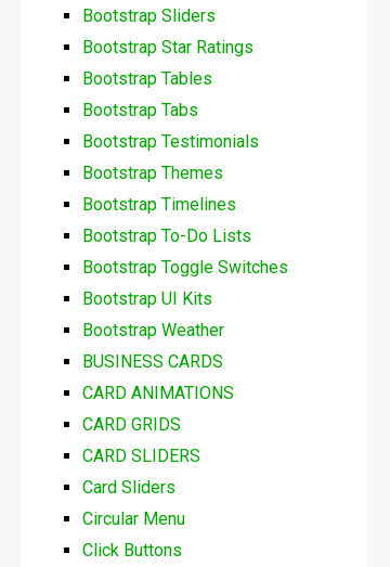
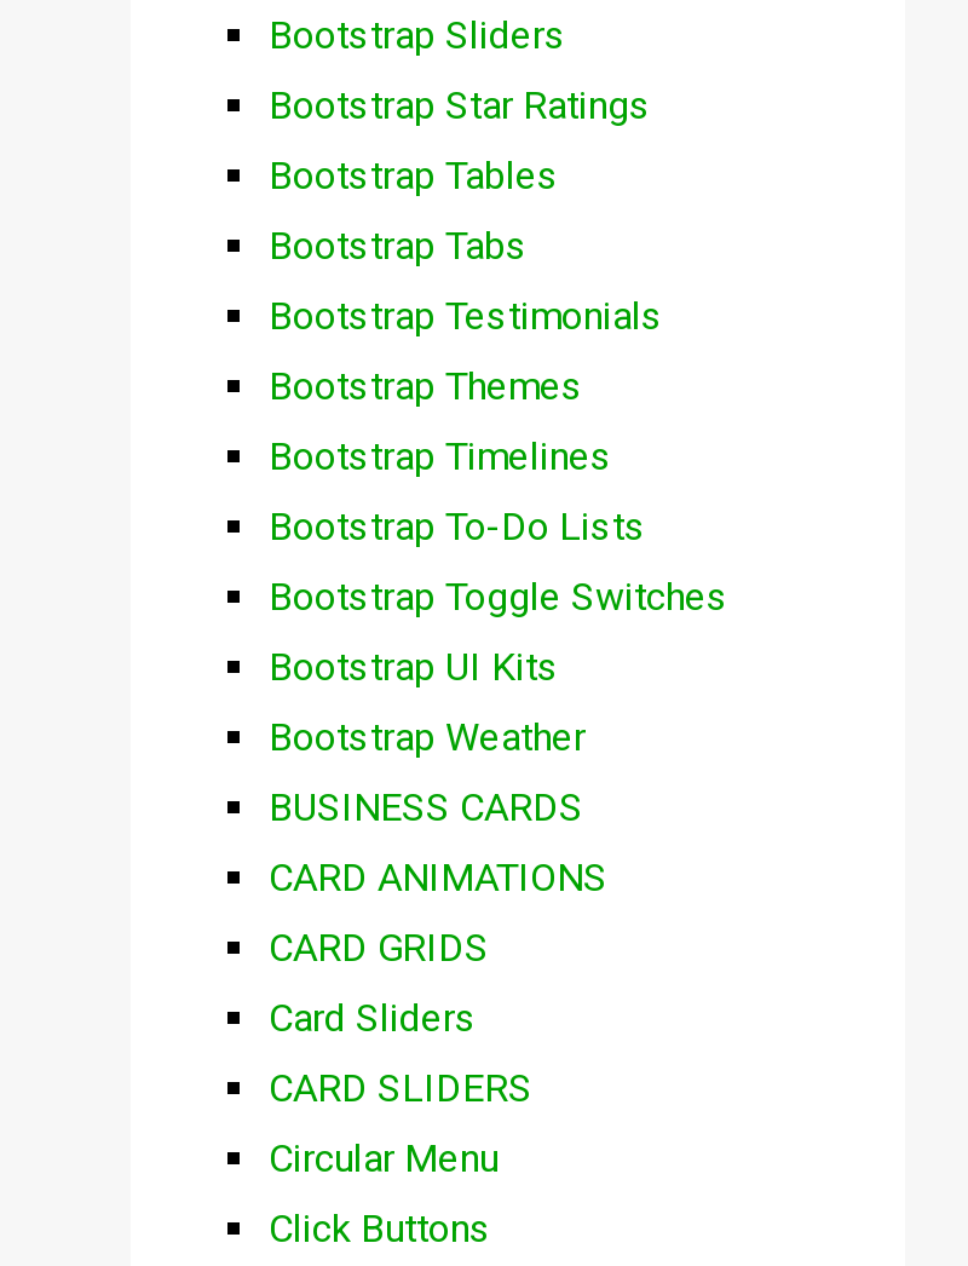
moved down: CARD SLIDERS

moved up: Card Sliders
